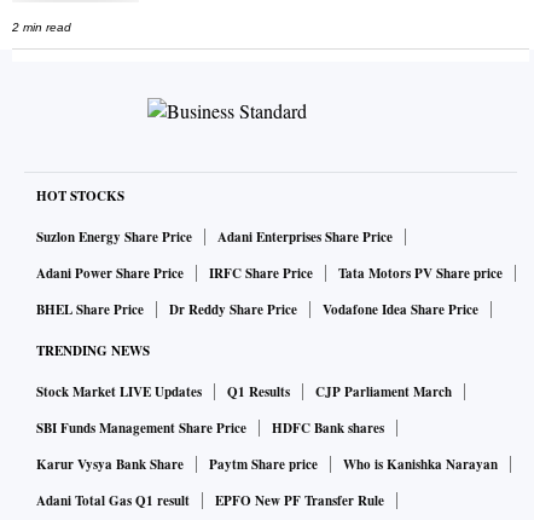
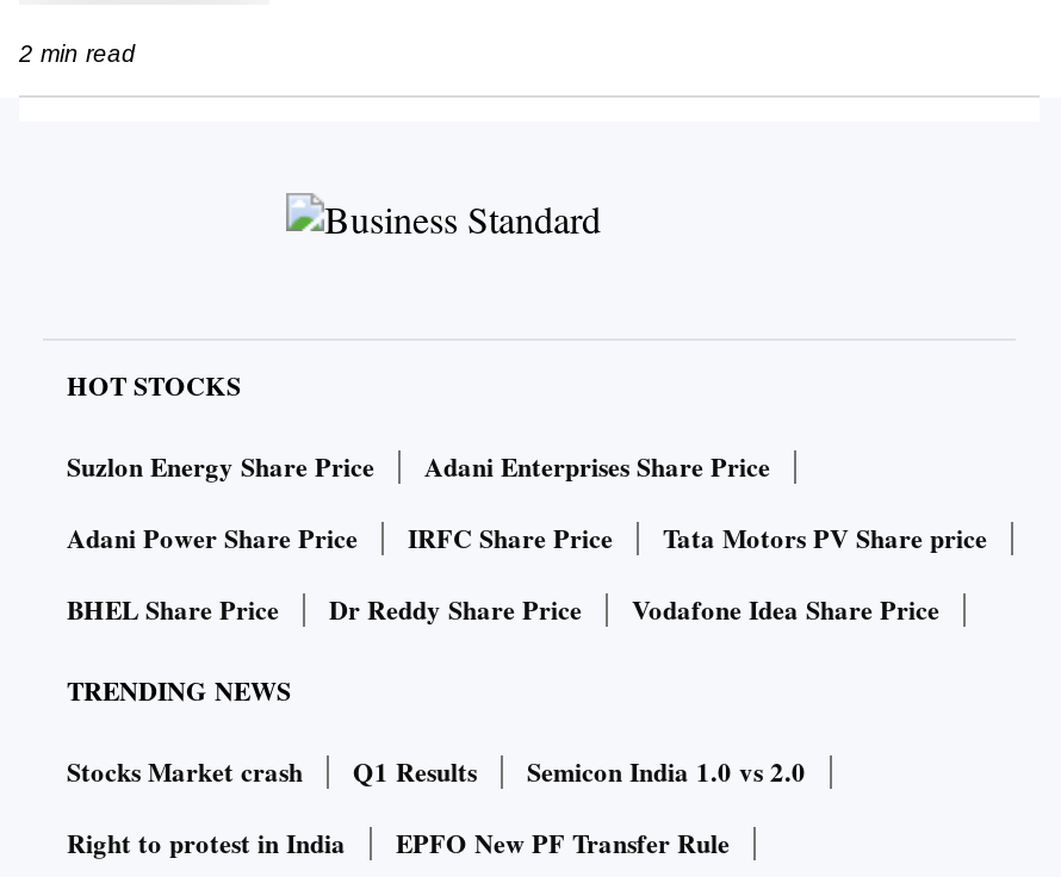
- Stock Market LIVE Updates
+ Stocks Market crash

- CJP Parliament March
- SBI Funds Management Share Price
- HDFC Bank shares
- Karur Vysya Bank Share
- Paytm Share price
- Who is Kanishka Narayan
- Adani Total Gas Q1 result
+ Semicon India 1.0 vs 2.0
+ Right to protest in India
